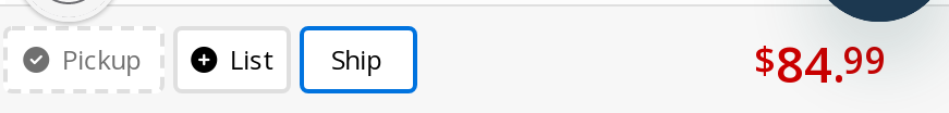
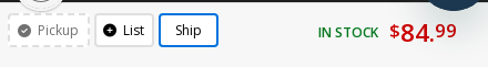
+ IN STOCK
